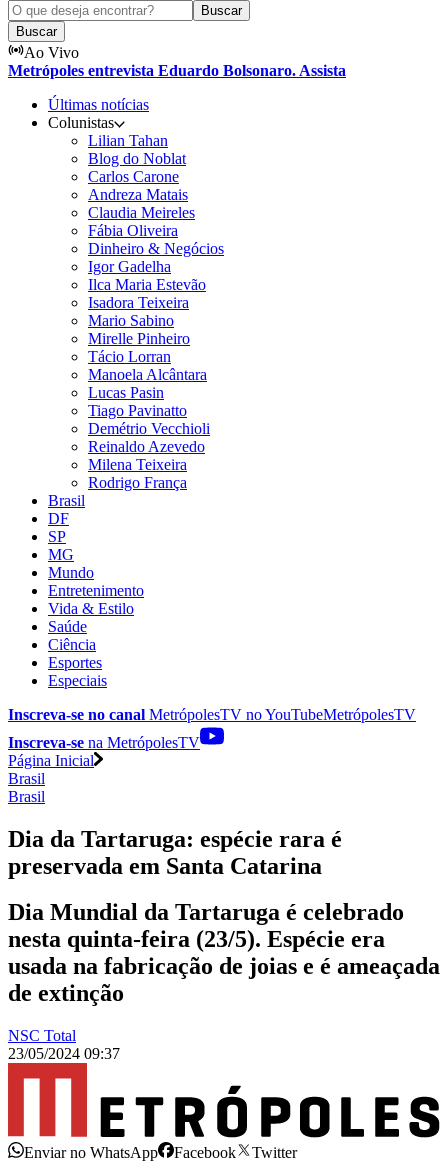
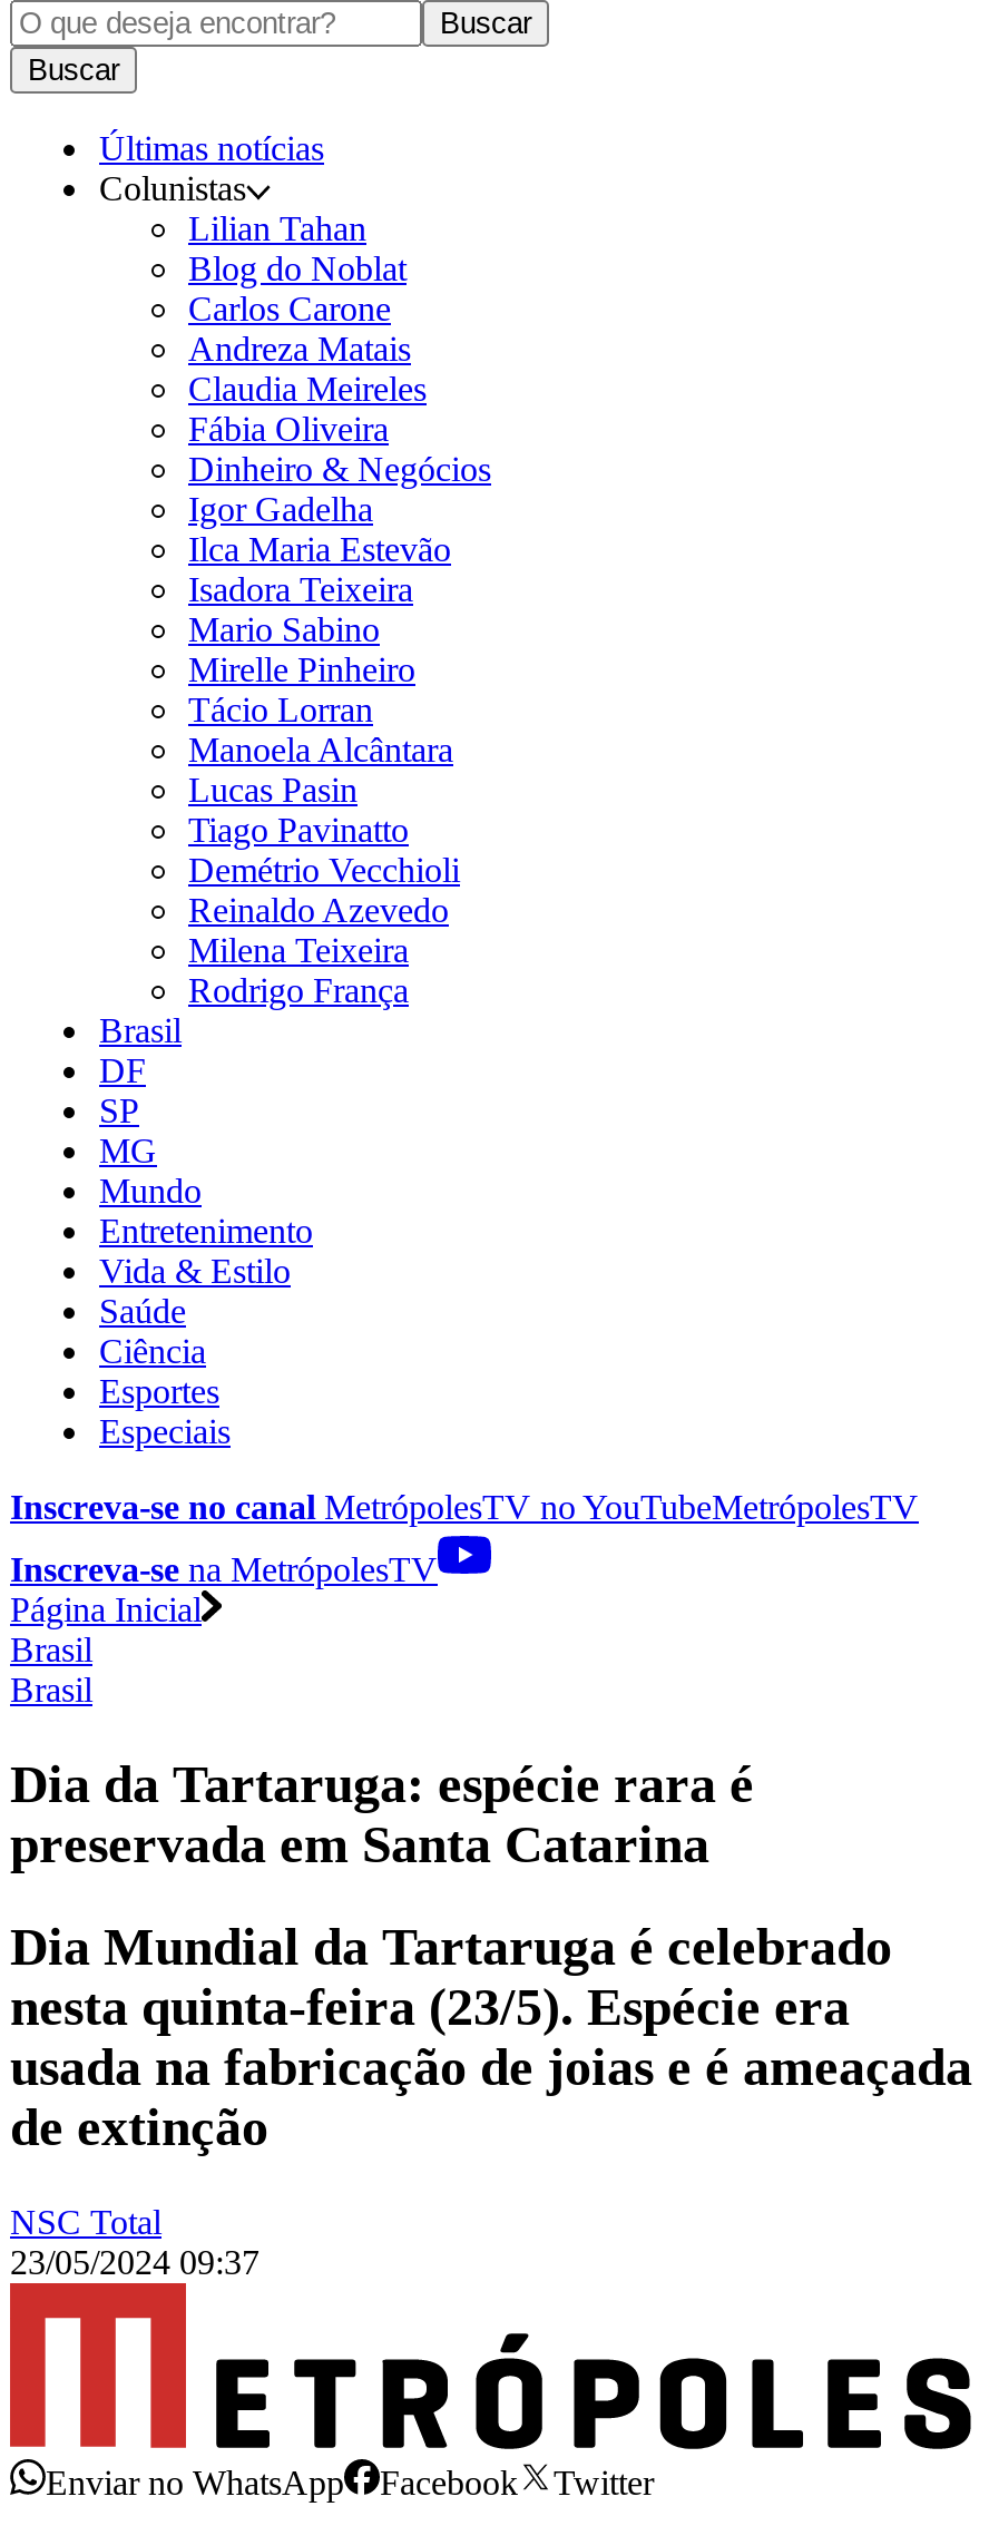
- Ao Vivo
- Metrópoles entrevista Eduardo Bolsonaro. Assista
